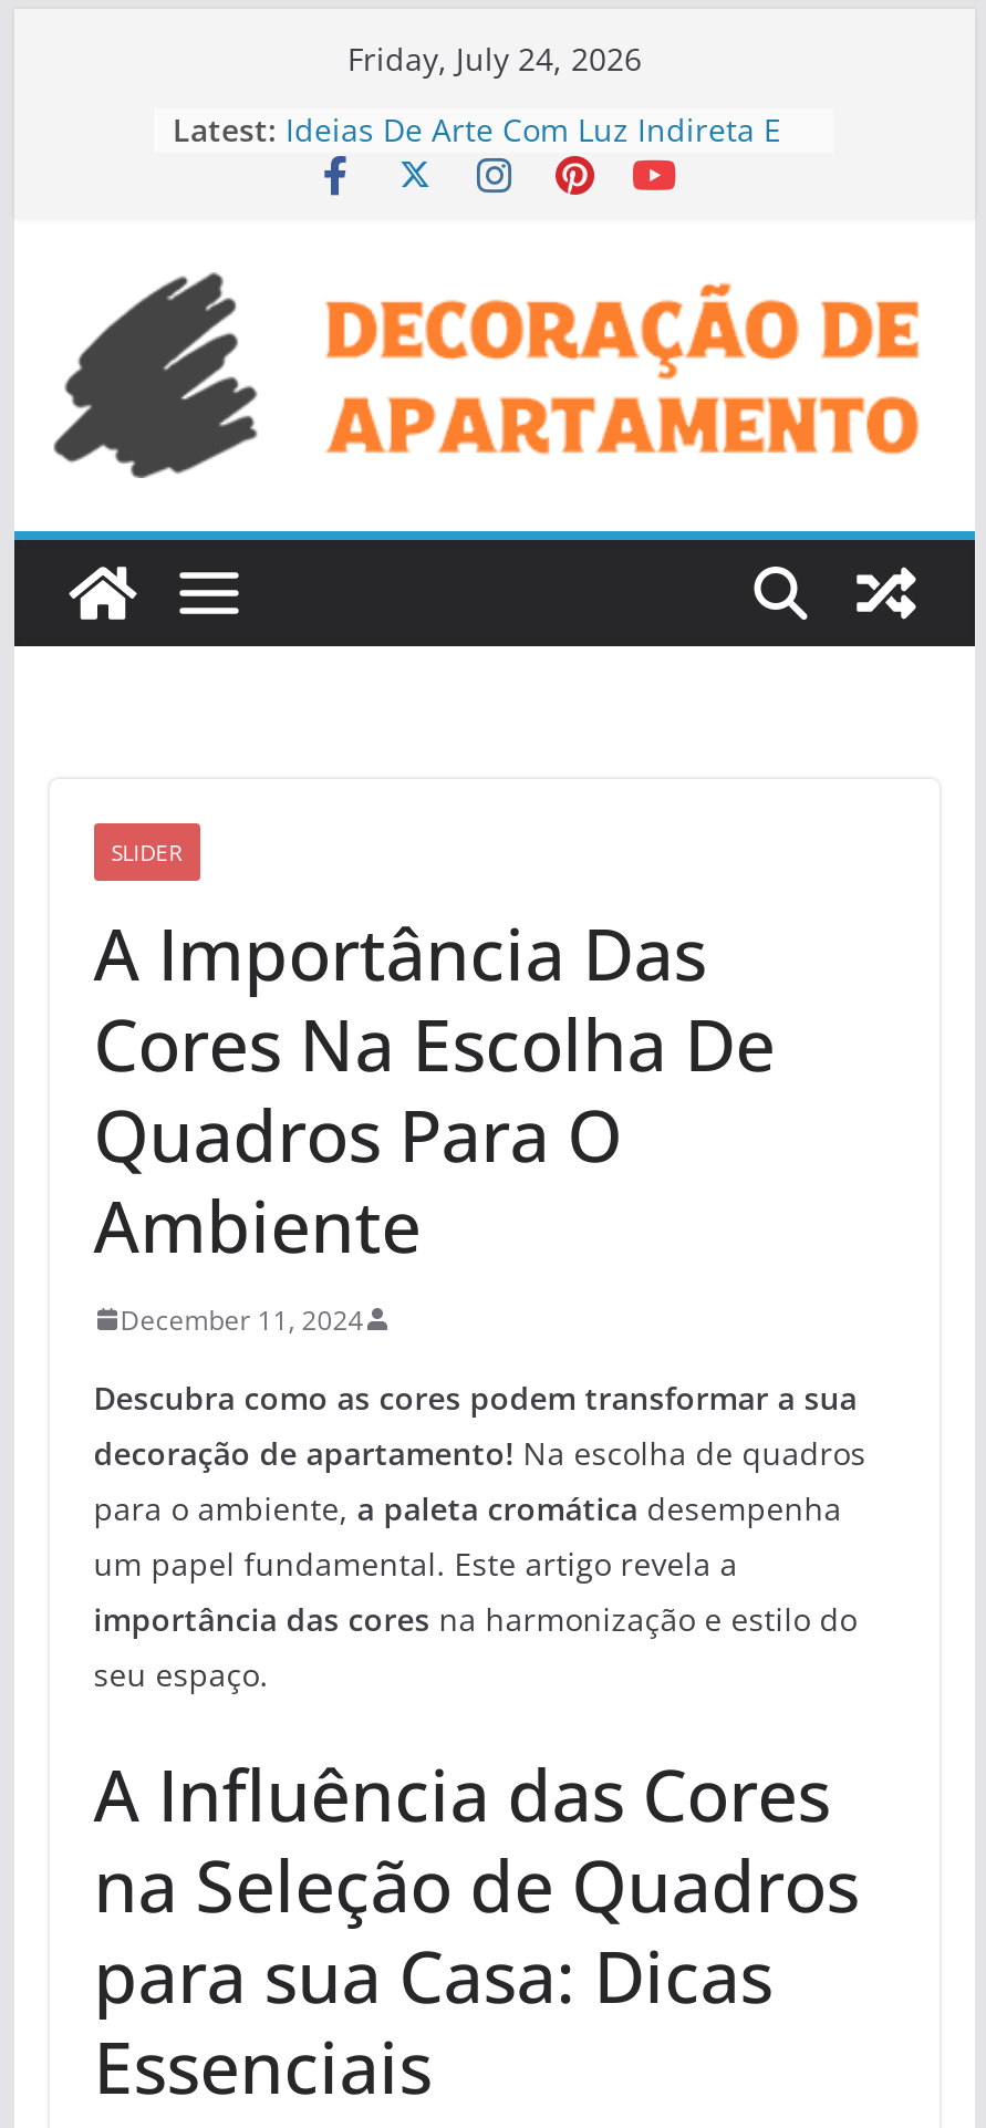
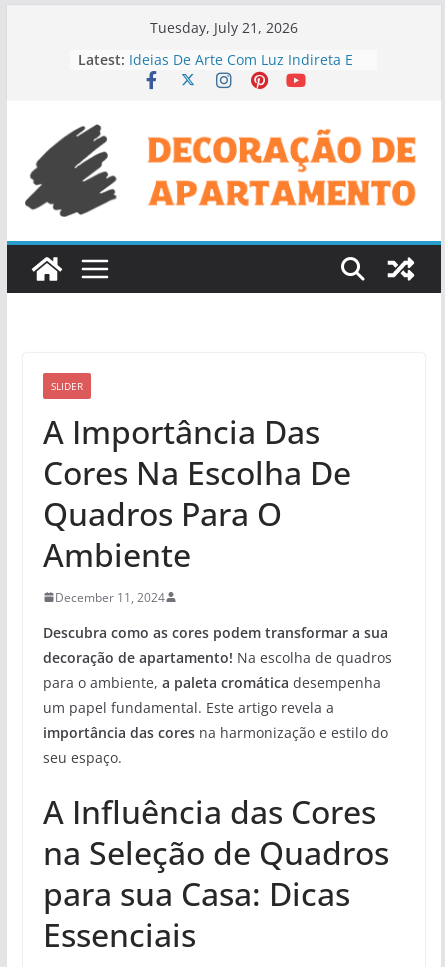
- Friday, July 24, 2026
+ Tuesday, July 21, 2026
